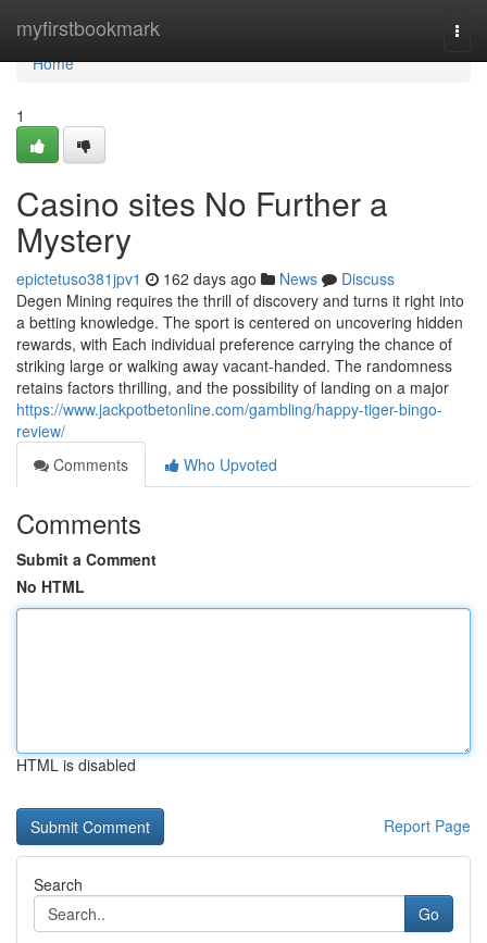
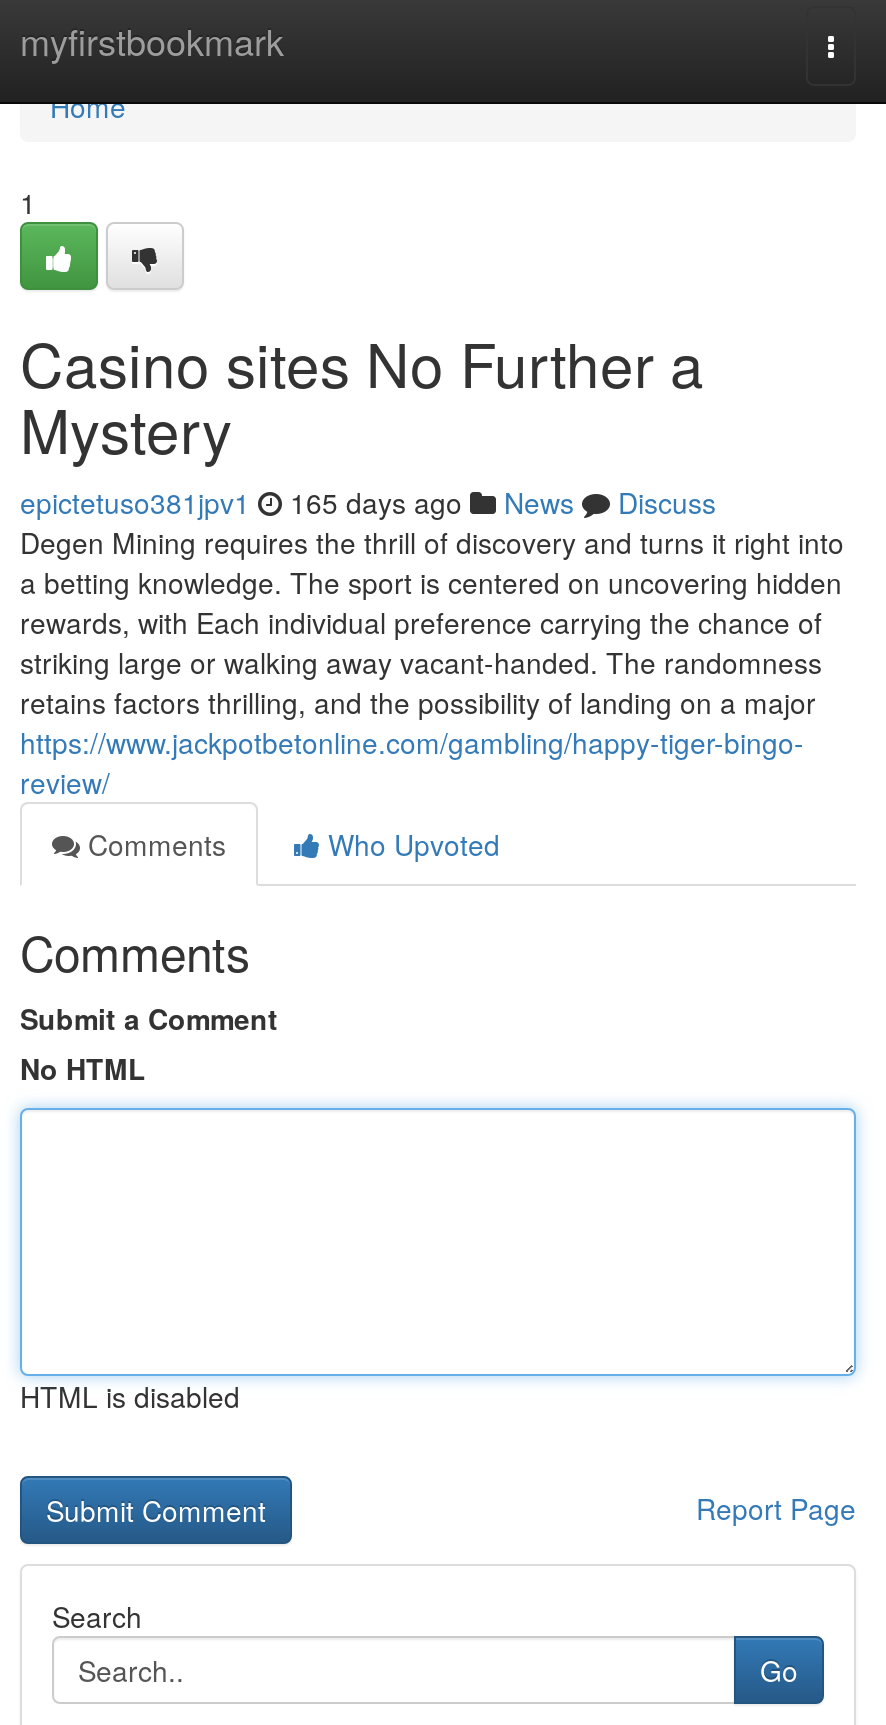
- epictetuso381jpv1 162 days ago News Discuss
+ epictetuso381jpv1 165 days ago News Discuss
